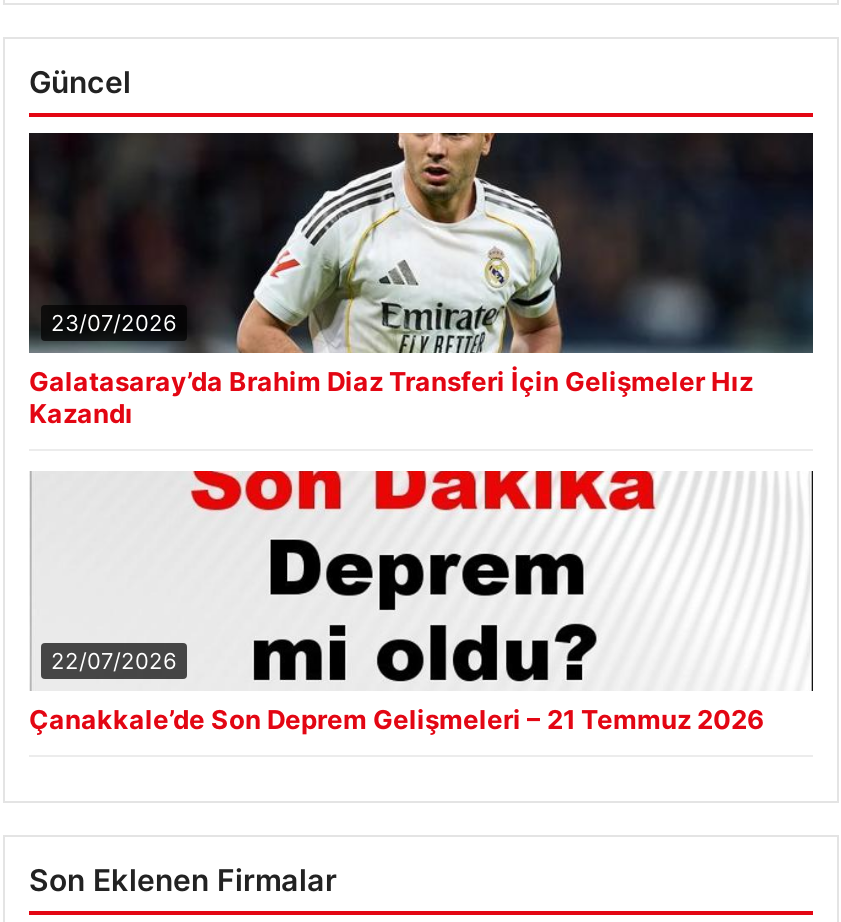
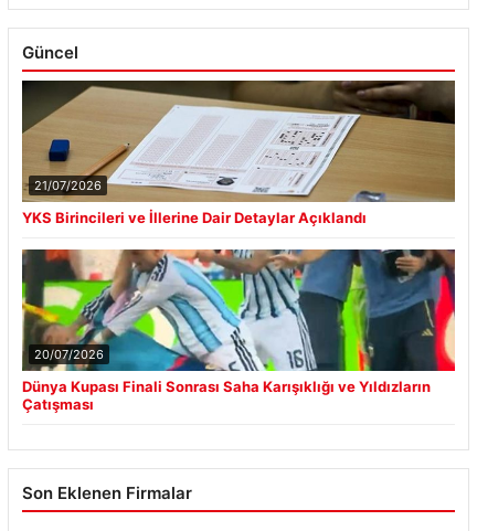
- [image]
- 23/07/2026
+ [image]
+ 21/07/2026

- Galatasaray’da Brahim Diaz Transferi İçin Gelişmeler Hız
- Kazandı
+ YKS Birincileri ve İllerine Dair Detaylar Açıklandı

- [image]
- 22/07/2026
+ [image]
+ 20/07/2026

- Çanakkale’de Son Deprem Gelişmeleri – 21 Temmuz 2026
+ Dünya Kupası Finali Sonrası Saha Karışıklığı ve Yıldızların
+ Çatışması
